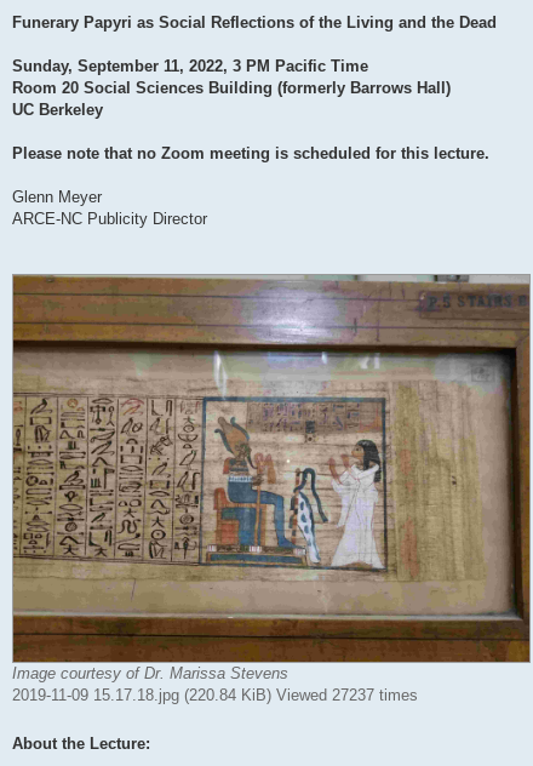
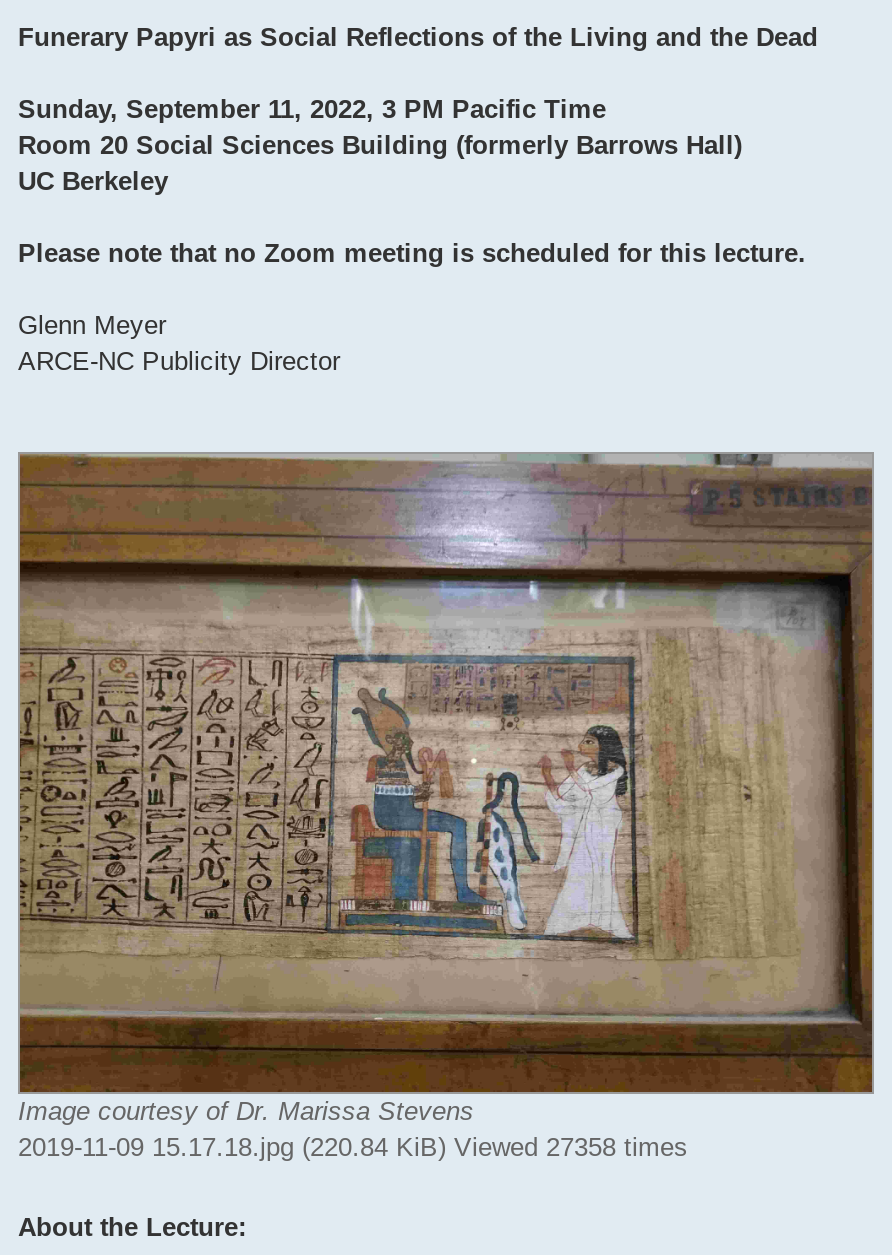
- 2019-11-09 15.17.18.jpg (220.84 KiB) Viewed 27237 times
+ 2019-11-09 15.17.18.jpg (220.84 KiB) Viewed 27358 times
